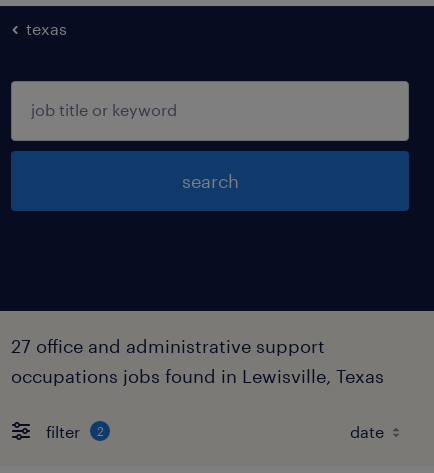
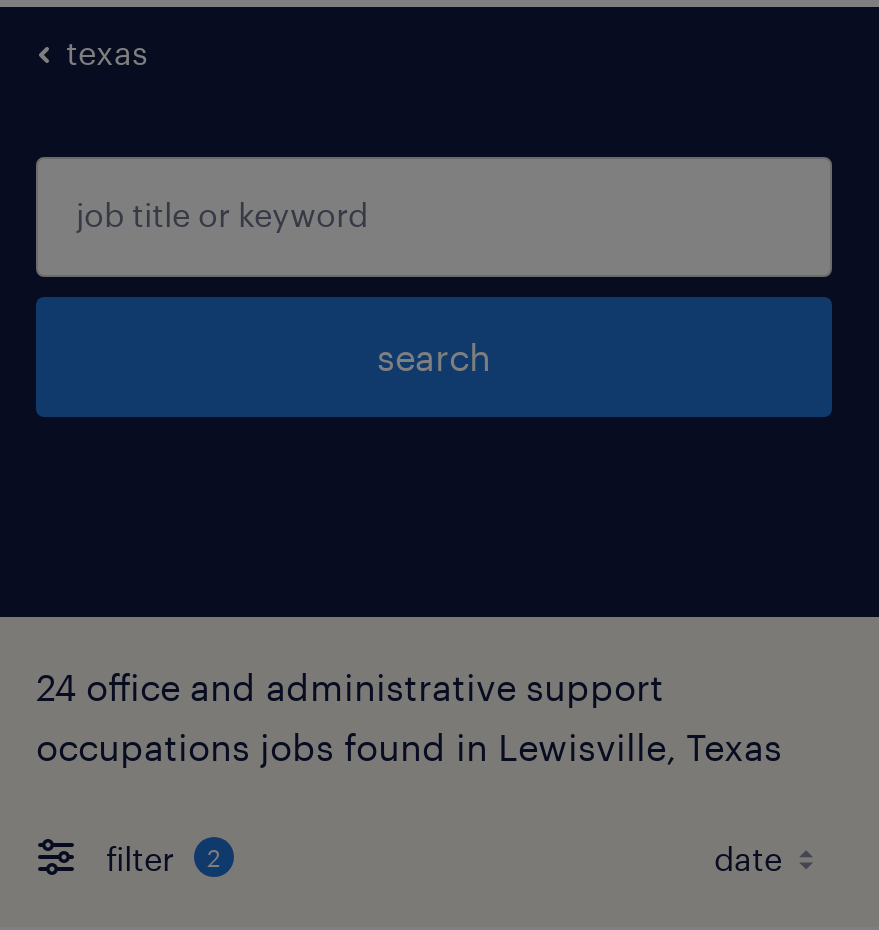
- 27 office and administrative support
+ 24 office and administrative support
